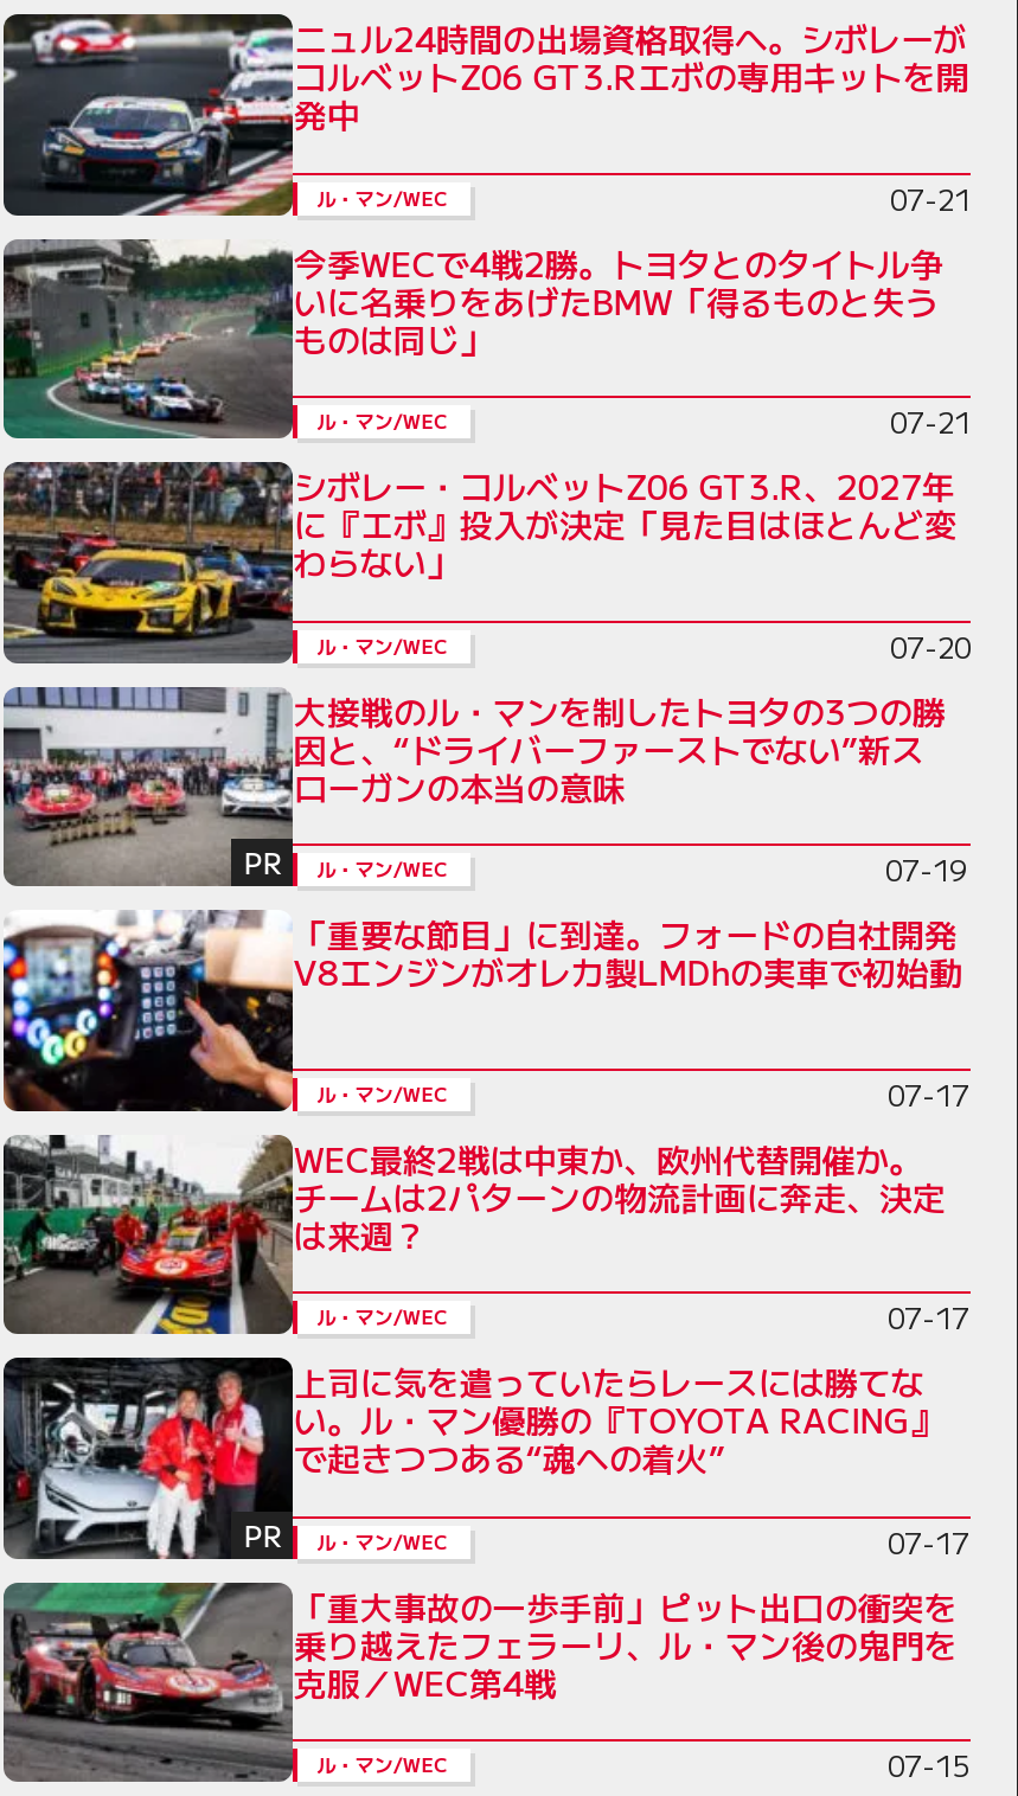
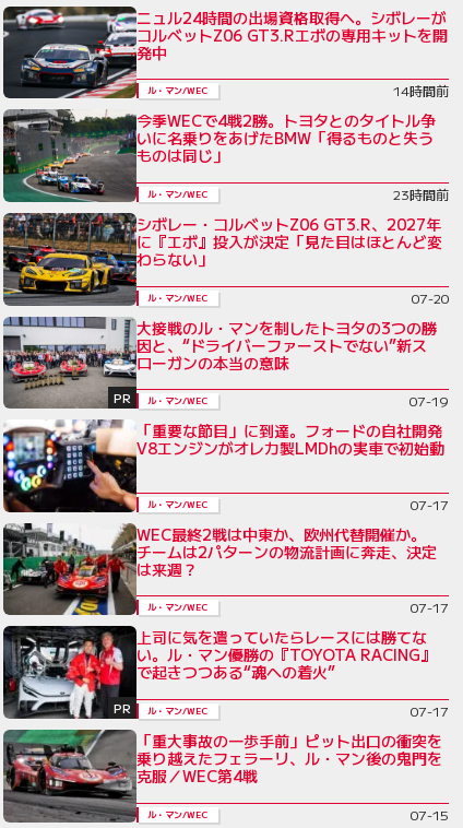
- 07-21
+ 14時間前

- 07-21
+ 23時間前
